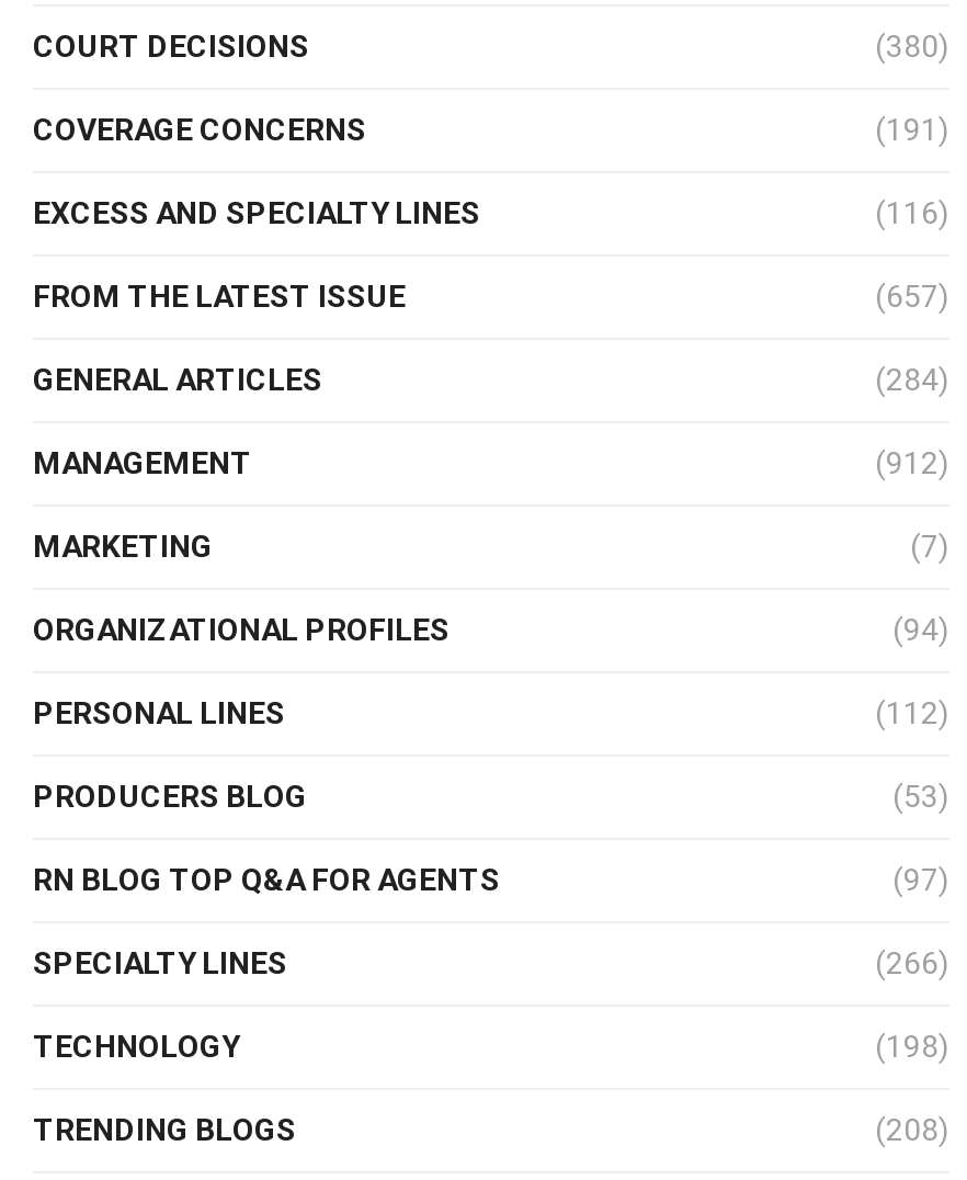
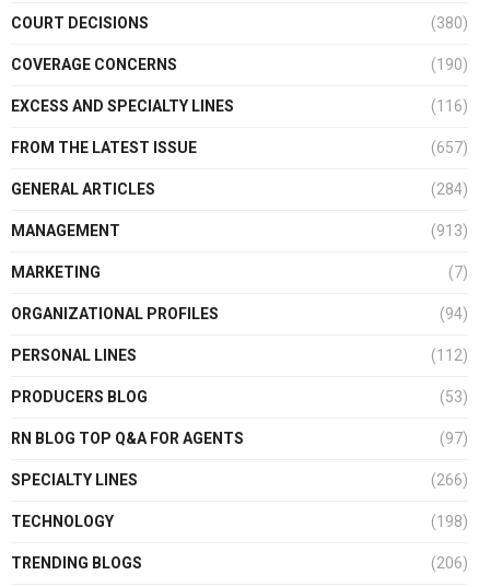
- (191)
+ (190)

- (912)
+ (913)

- (208)
+ (206)
